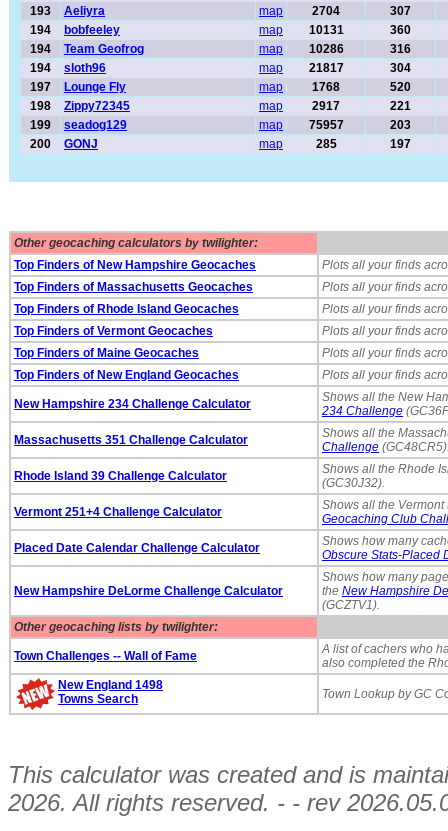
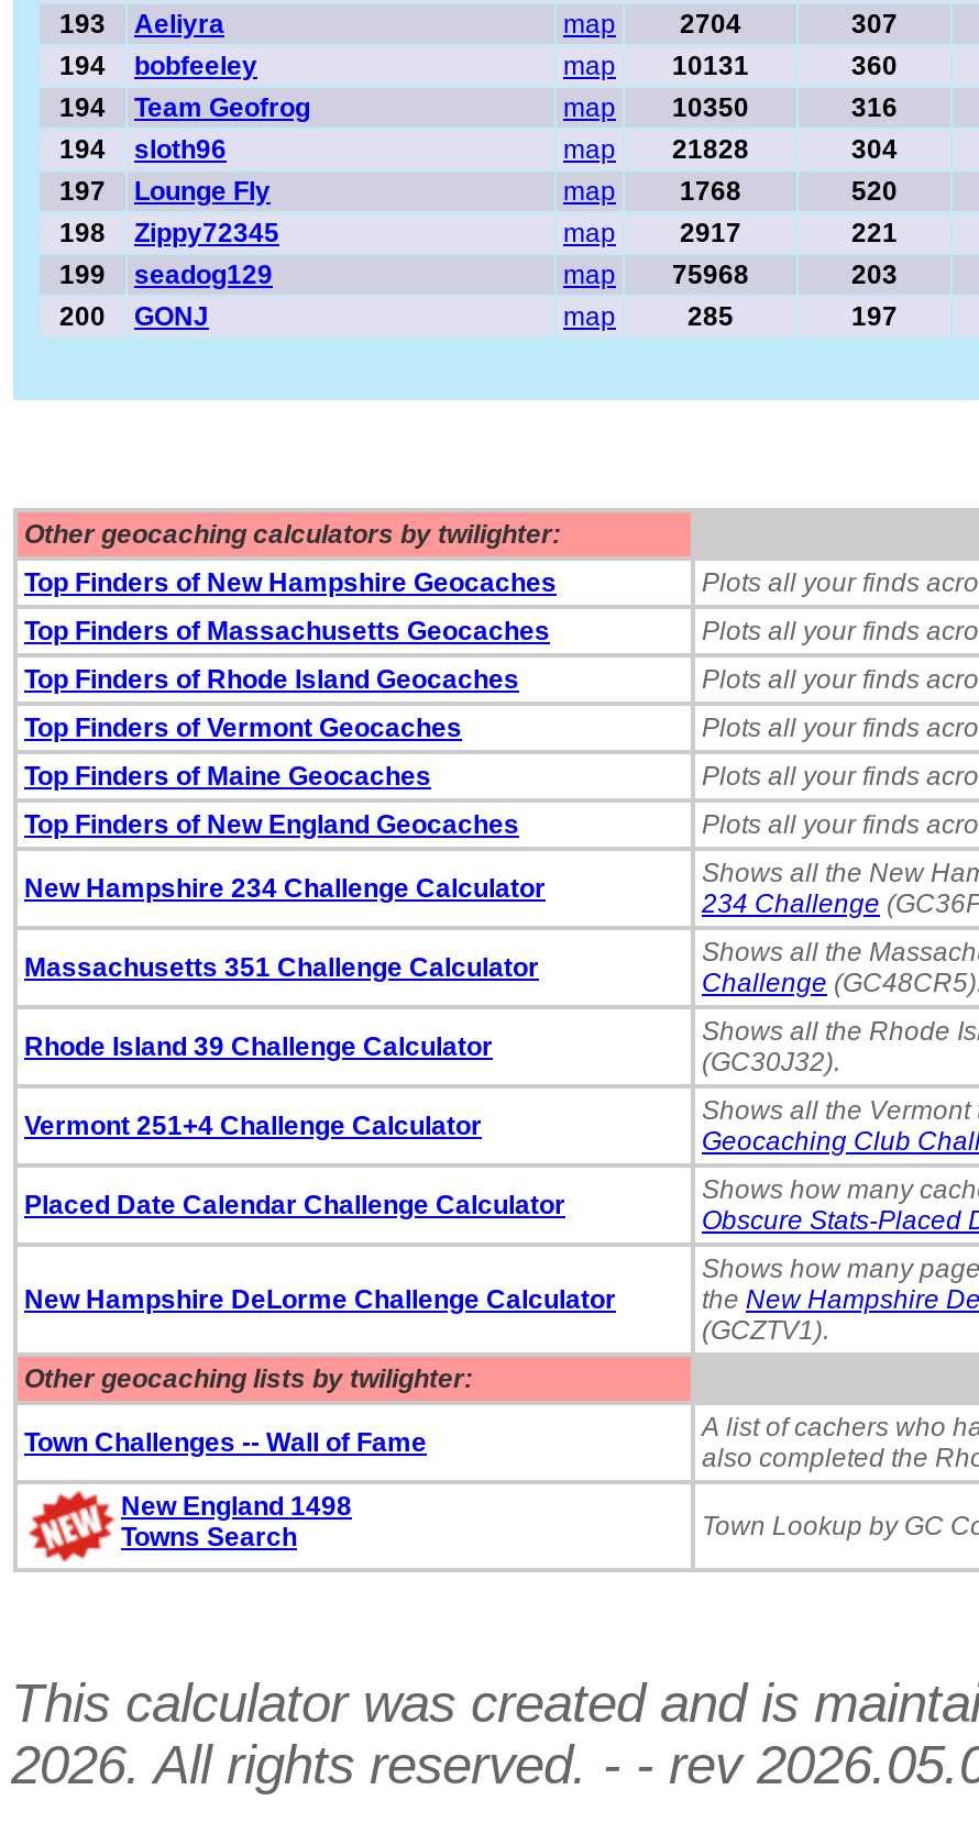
- map 10286
+ map 10350

- map 21817
+ map 21828

- map 75957
+ map 75968
